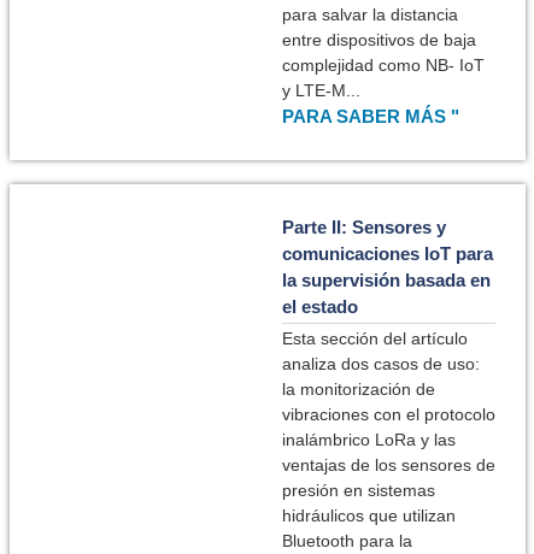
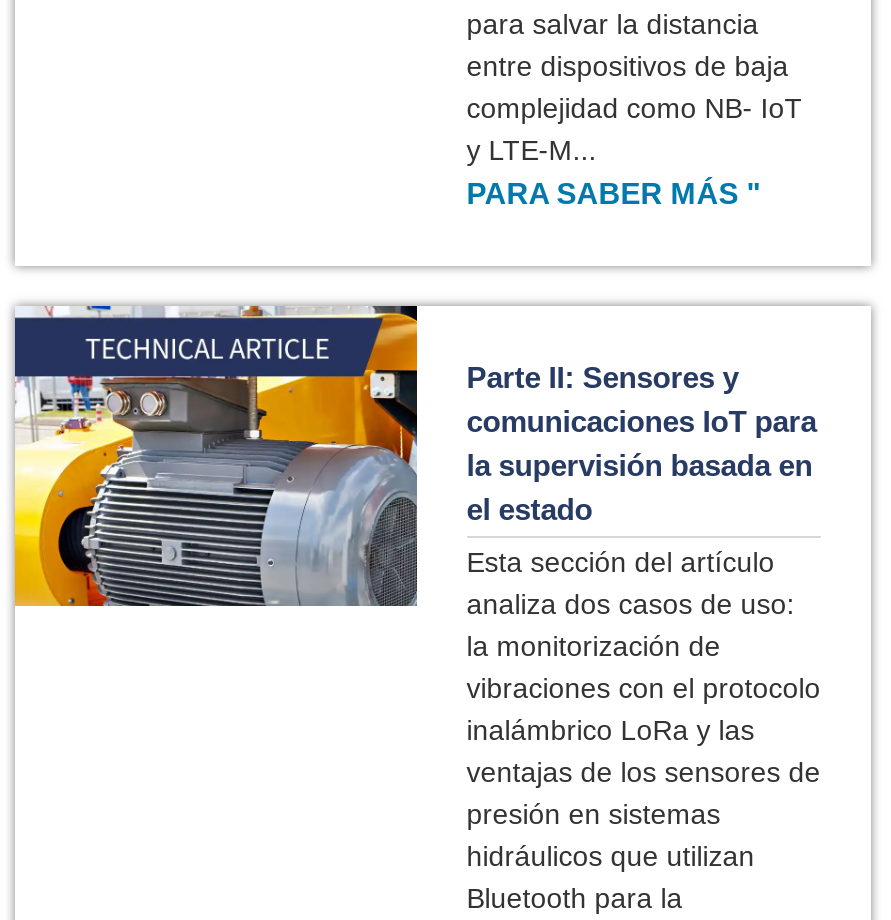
+ [image]
